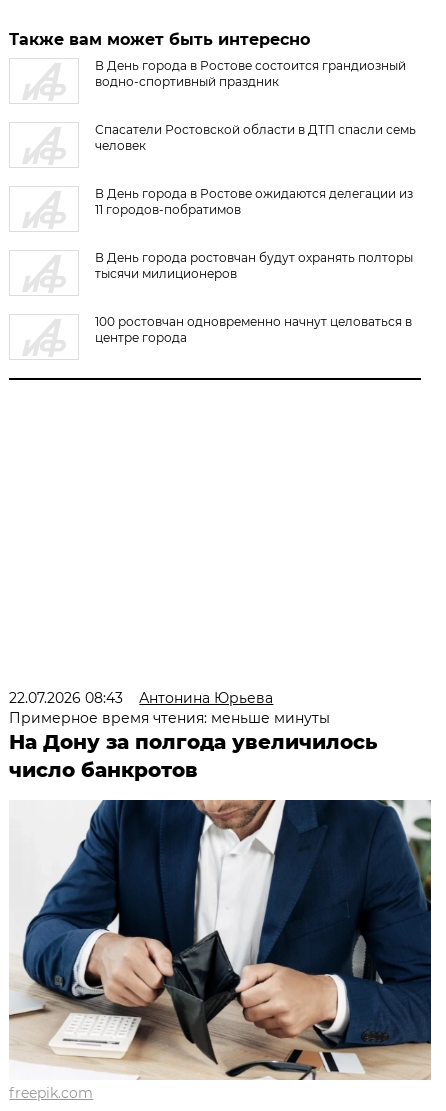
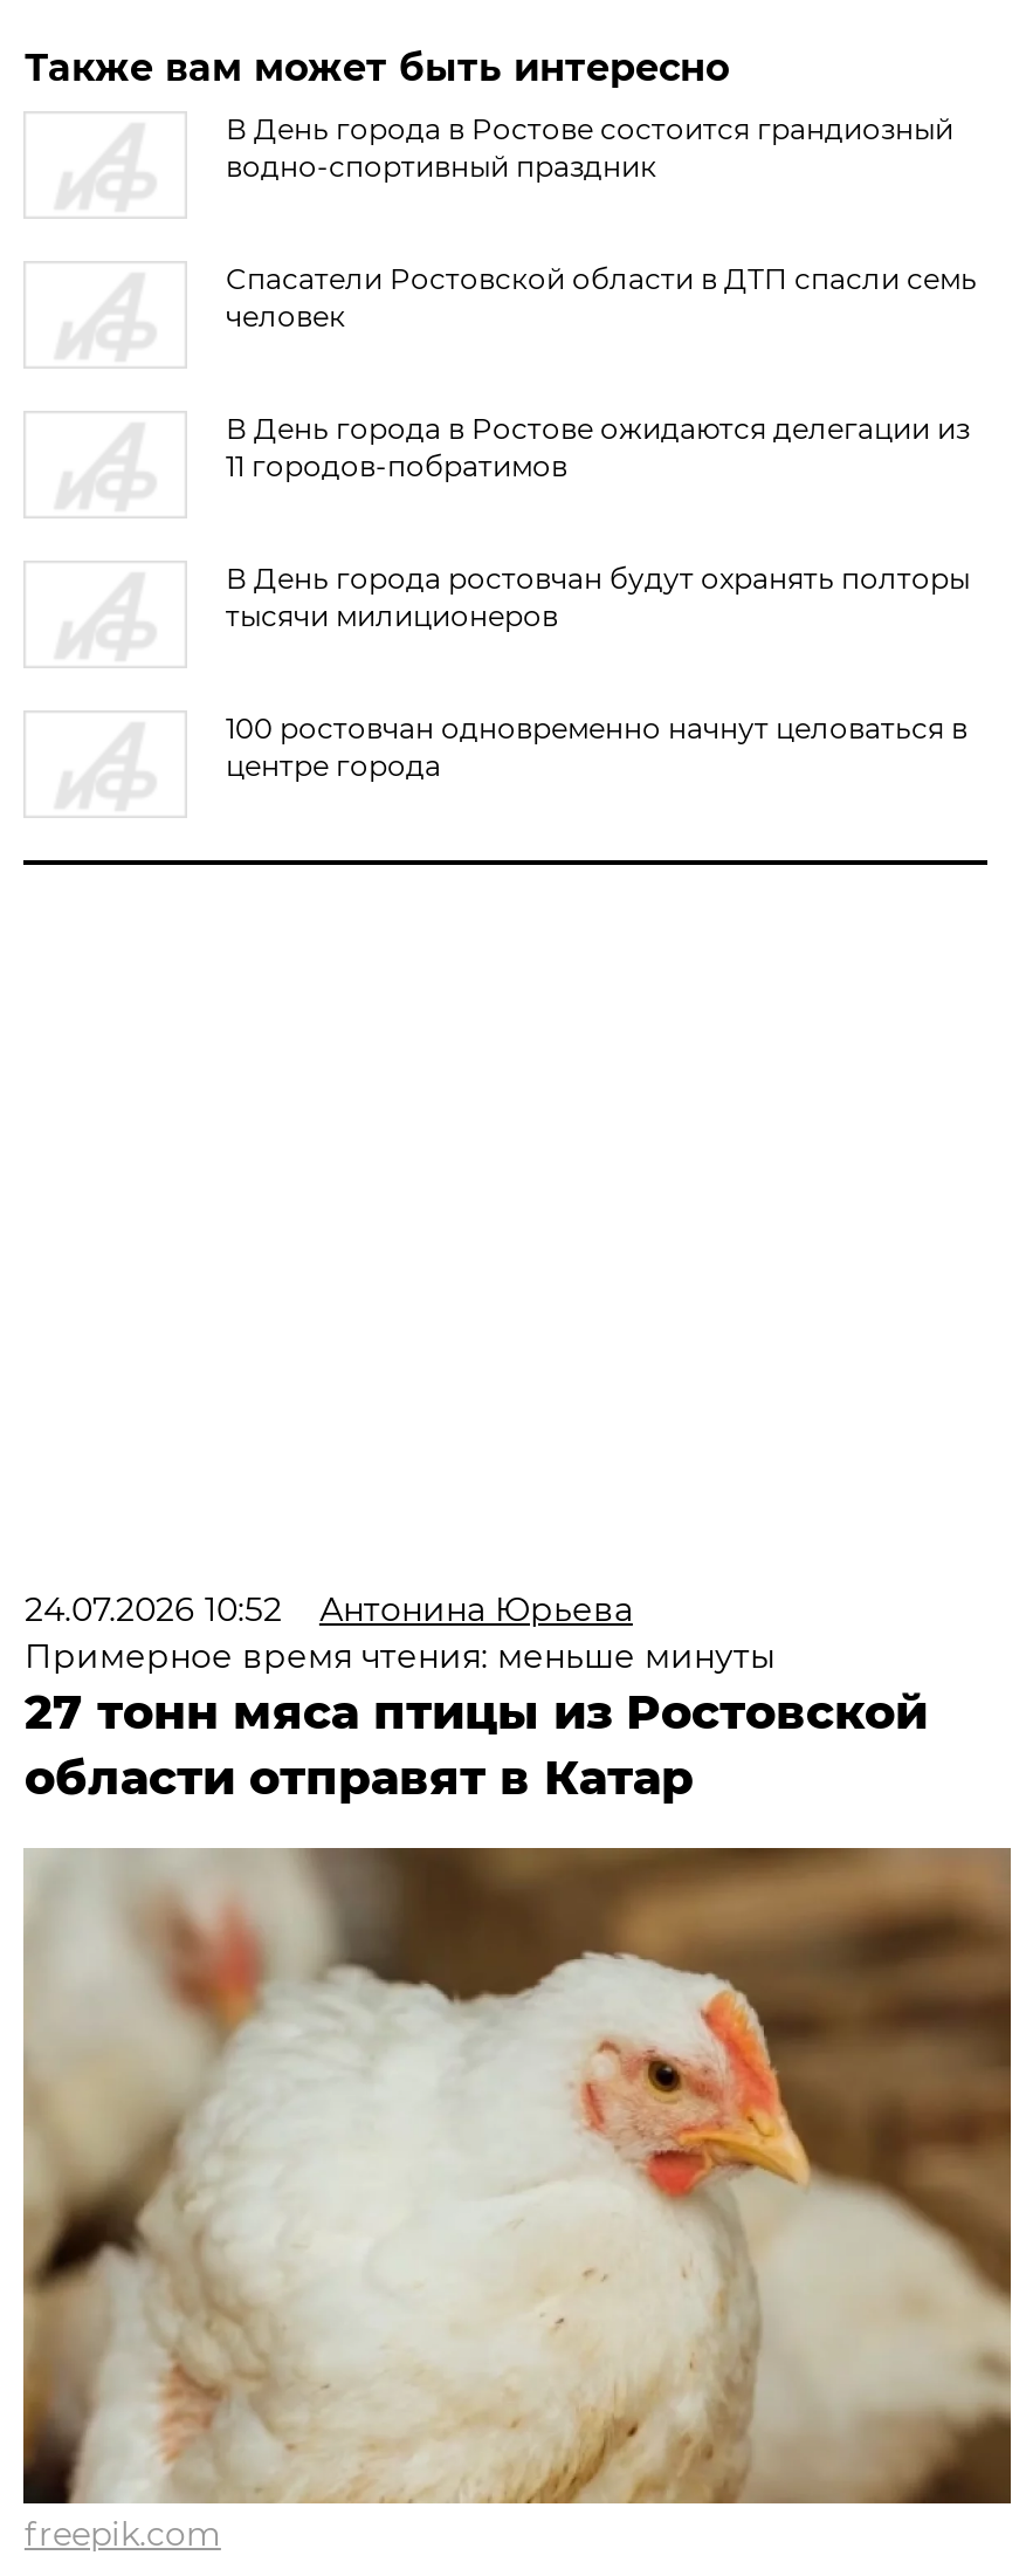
- 22.07.2026 08:43 Антонина Юрьева
+ 24.07.2026 10:52 Антонина Юрьева

- На Дону за полгода увеличилось
- число банкротов
+ 27 тонн мяса птицы из Ростовской
+ области отправят в Катар

- [image]
+ [image]
